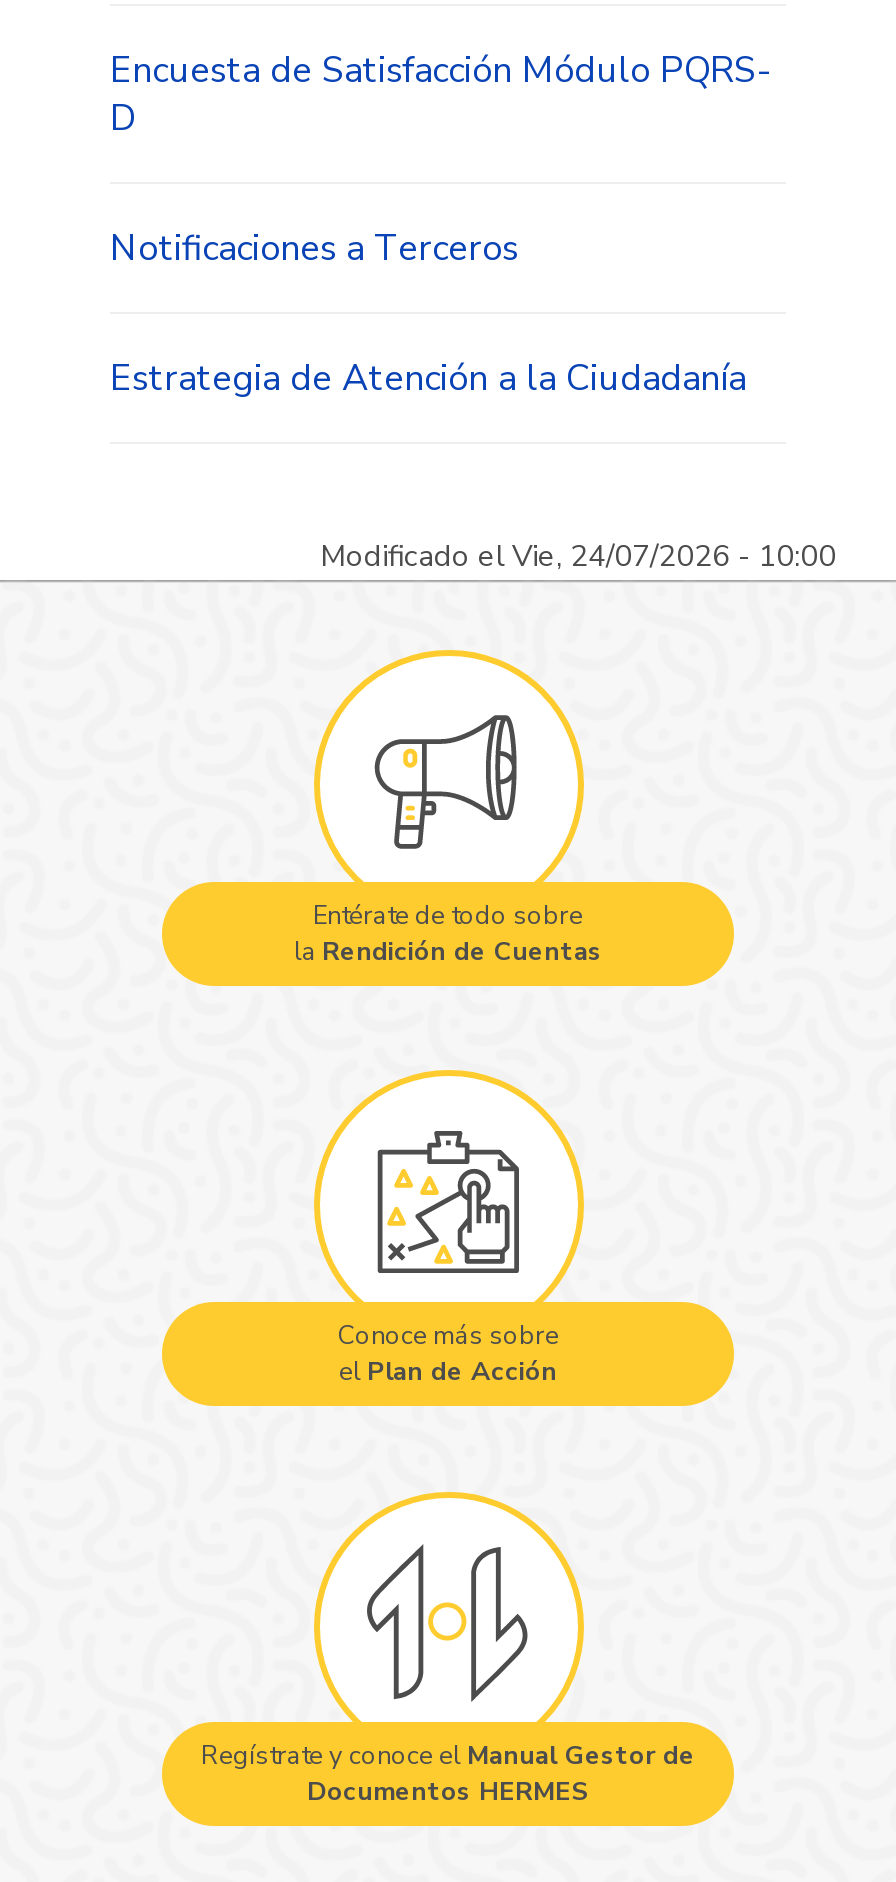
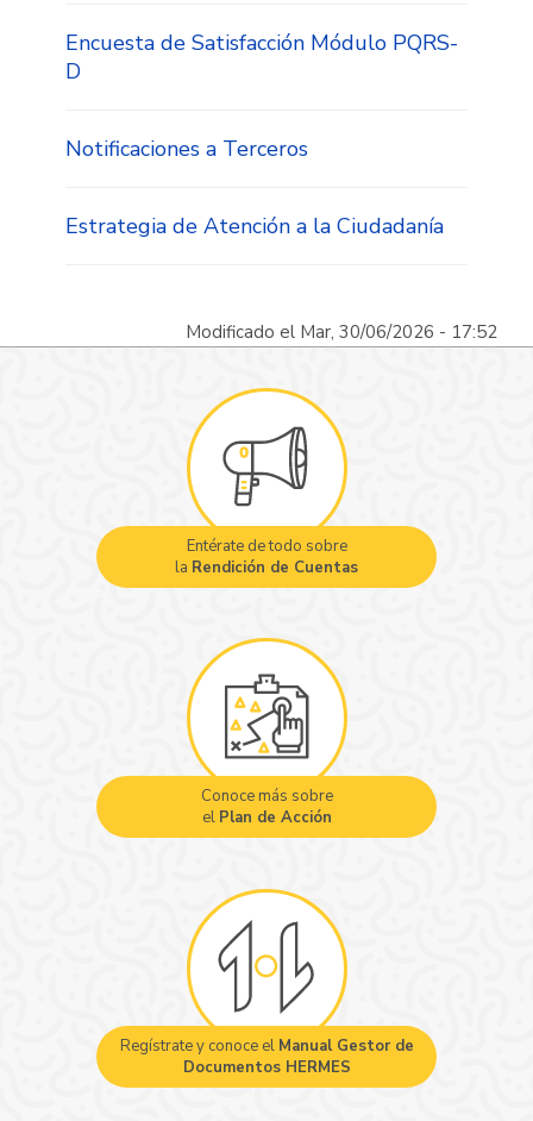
- Modificado el Vie, 24/07/2026 - 10:00
+ Modificado el Mar, 30/06/2026 - 17:52
